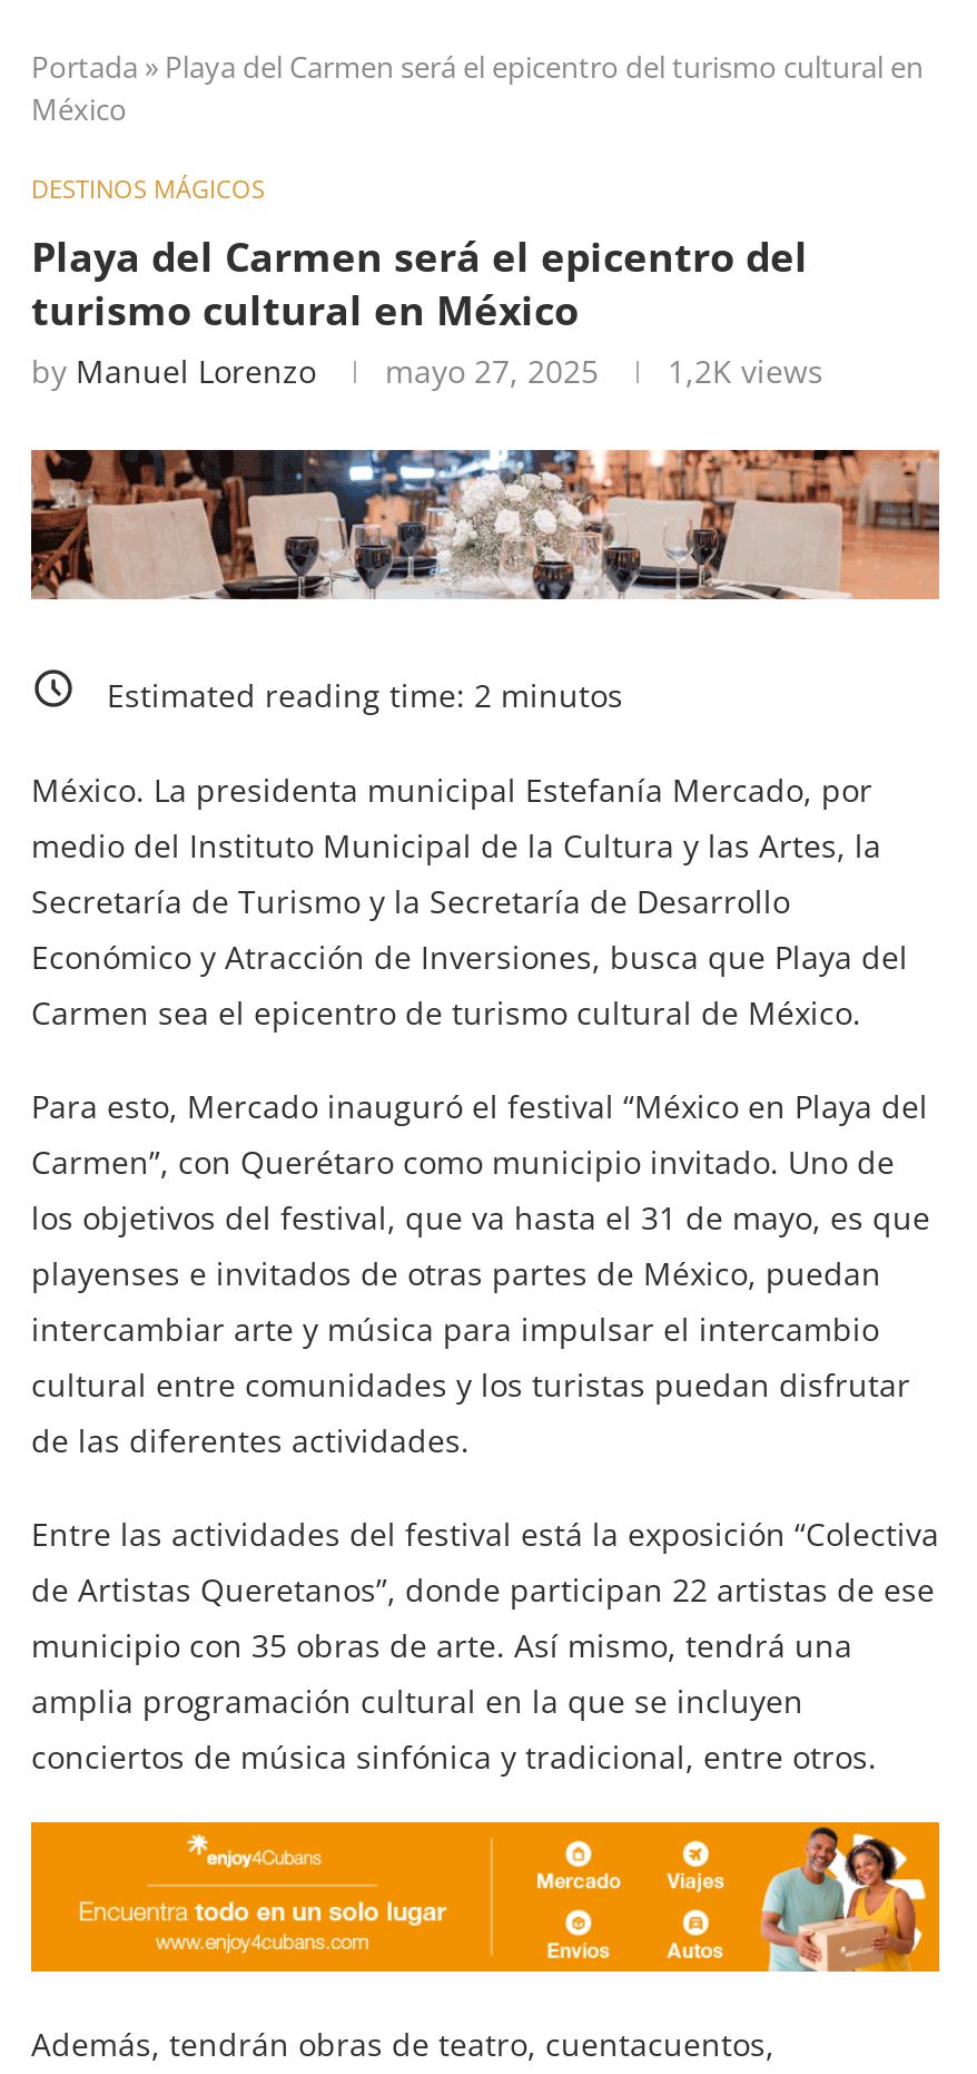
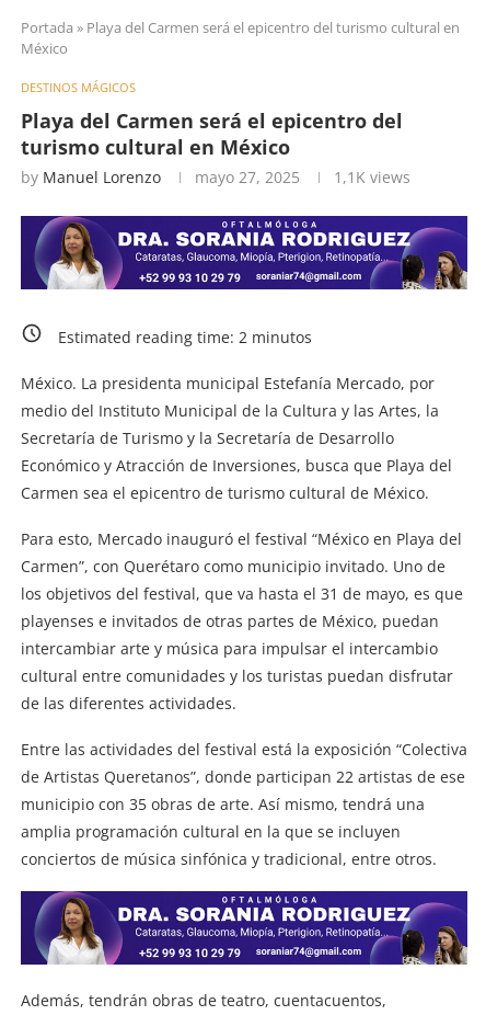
- by Manuel Lorenzo mayo 27, 2025 1,2K views
+ by Manuel Lorenzo mayo 27, 2025 1,1K views

- [image]
+ [image]

- [image]
+ [image]
